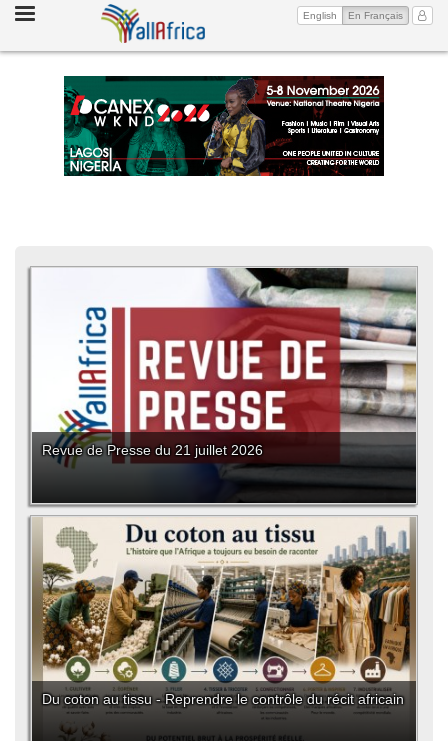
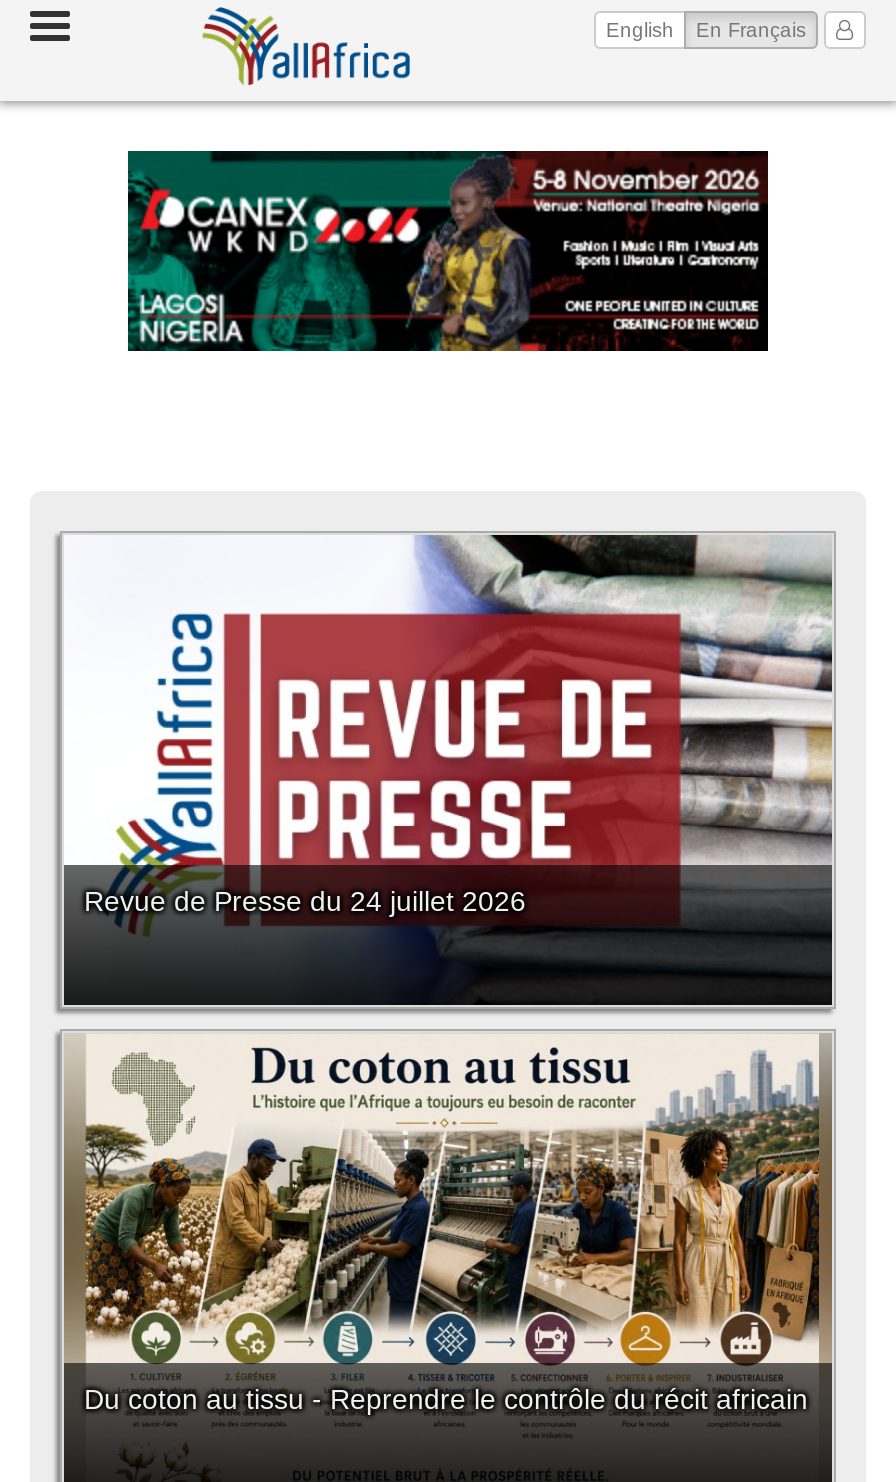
- Revue de Presse du 21 juillet 2026
+ Revue de Presse du 24 juillet 2026
